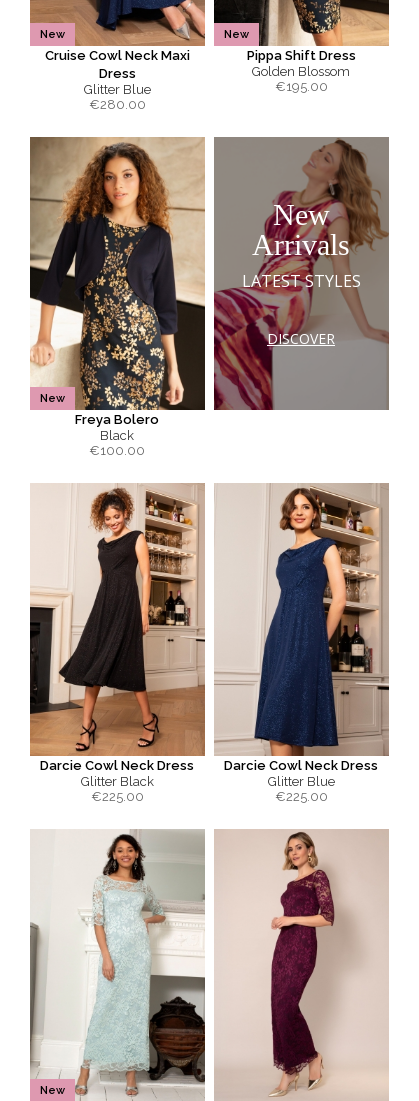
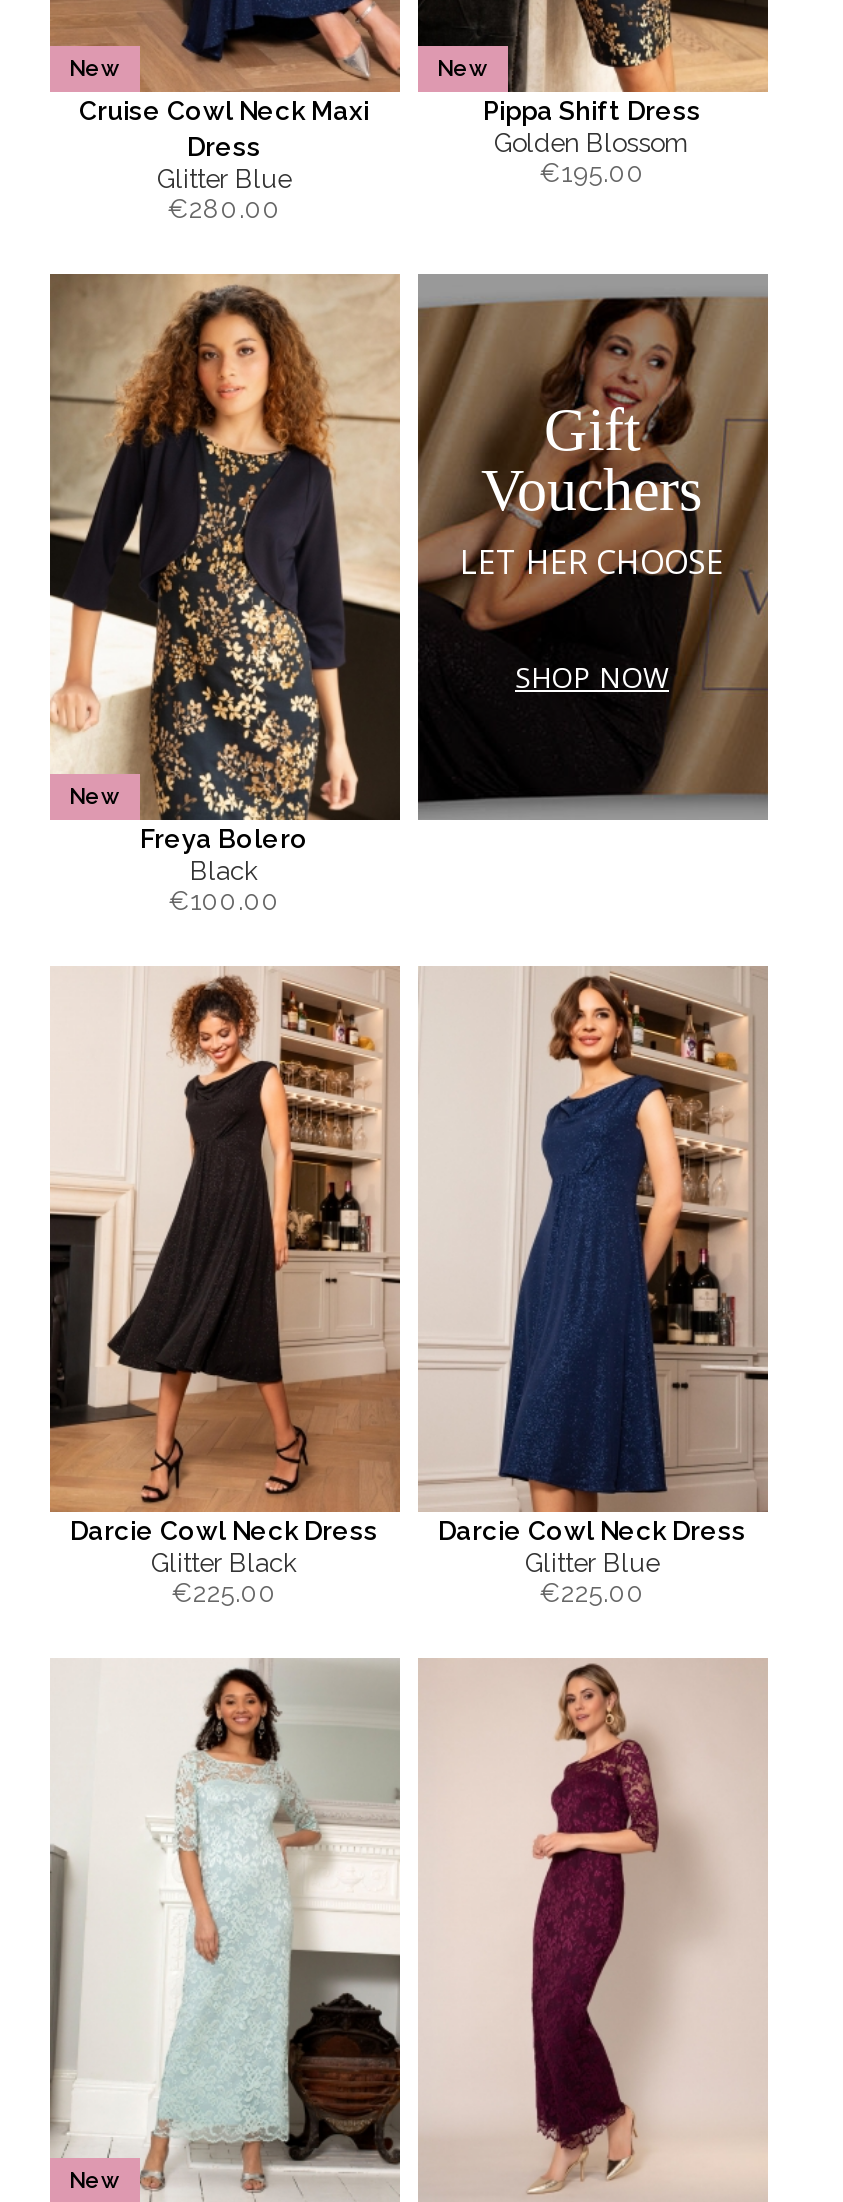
- [image]
- New
- Arrivals
- LATEST STYLES
+ [image]
+ Gift
+ Vouchers
+ LET HER CHOOSE

- DISCOVER
+ SHOP NOW
